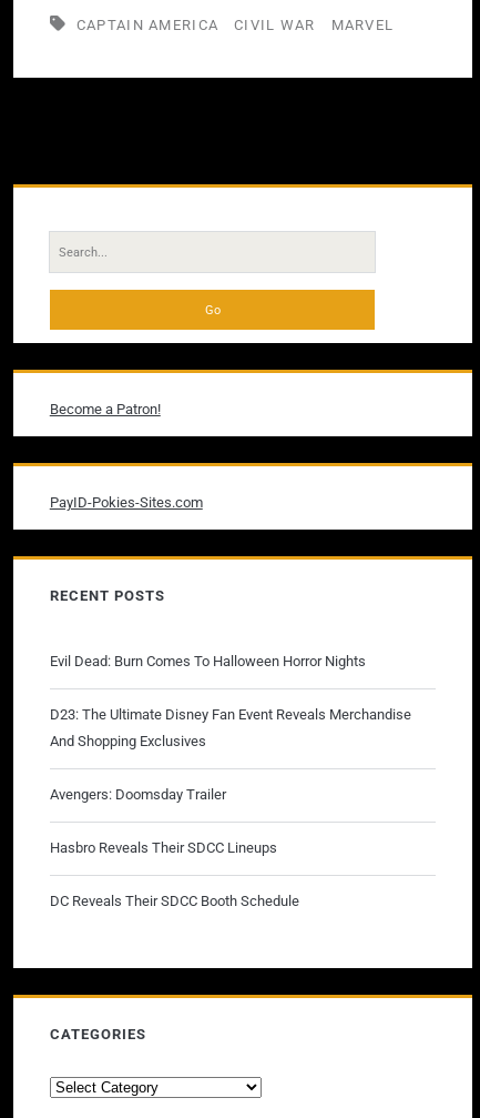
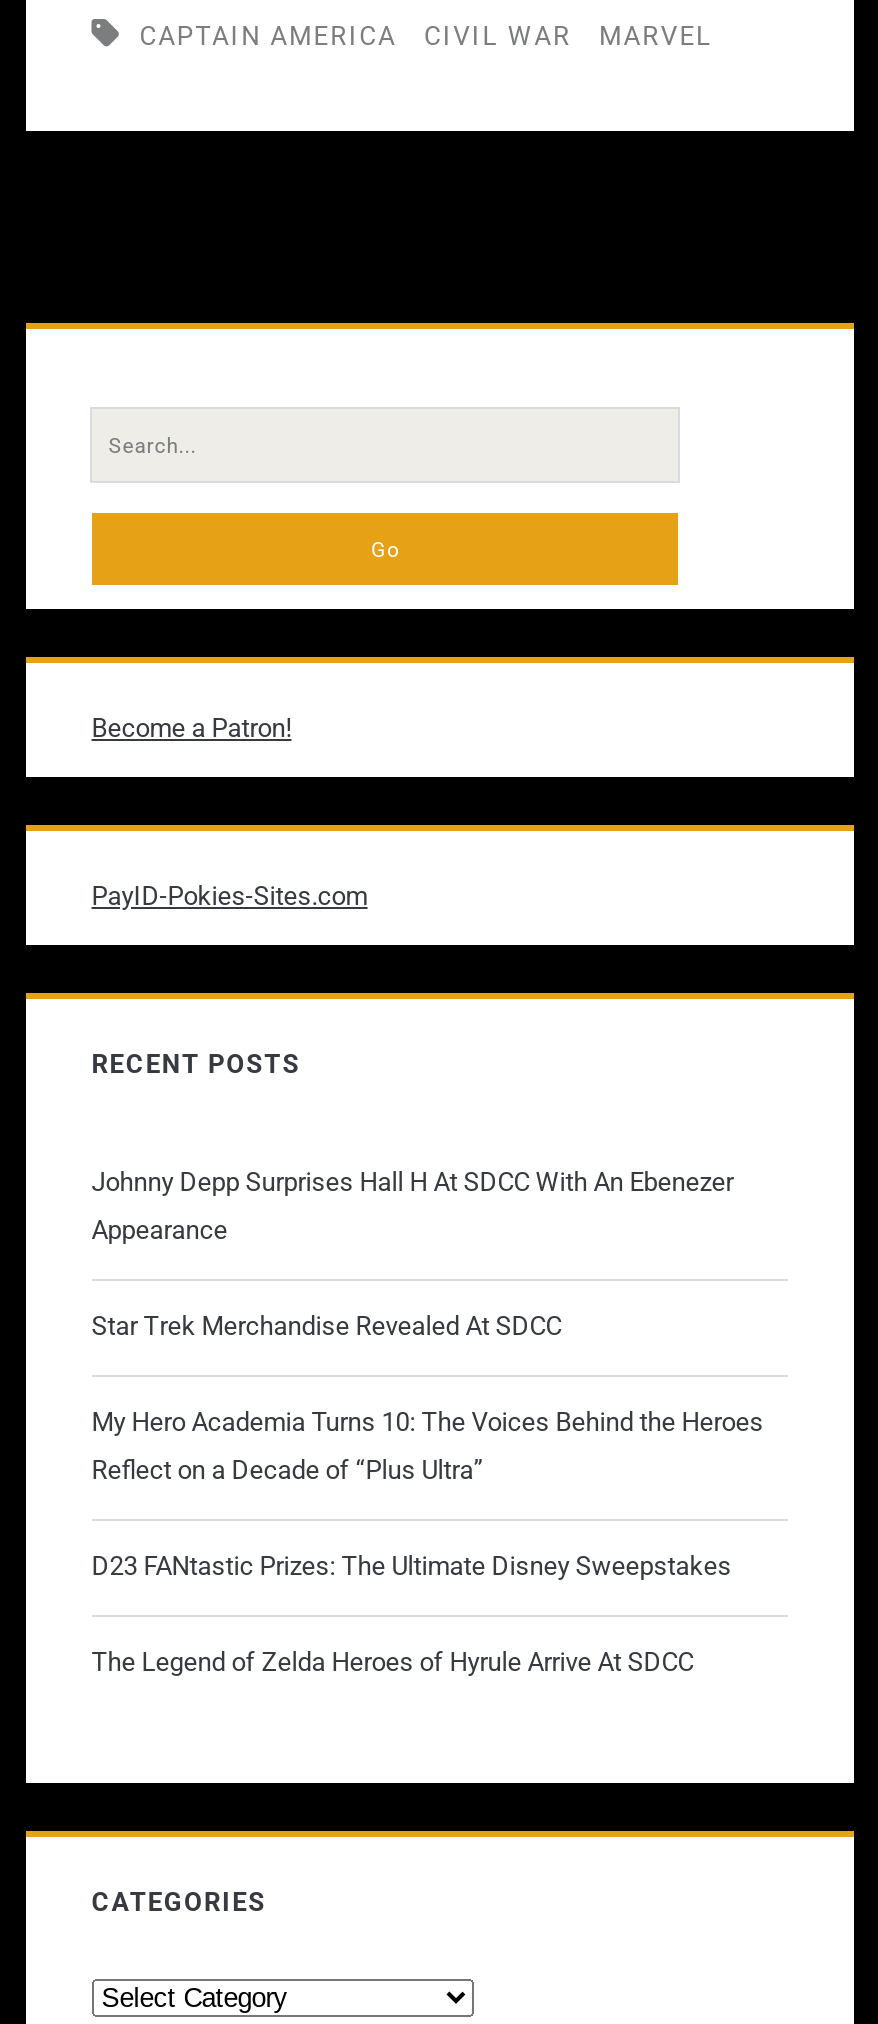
- Evil Dead: Burn Comes To Halloween Horror Nights
- D23: The Ultimate Disney Fan Event Reveals Merchandise
- And Shopping Exclusives
- Avengers: Doomsday Trailer
- Hasbro Reveals Their SDCC Lineups
- DC Reveals Their SDCC Booth Schedule
+ Johnny Depp Surprises Hall H At SDCC With An Ebenezer
+ Appearance
+ Star Trek Merchandise Revealed At SDCC
+ My Hero Academia Turns 10: The Voices Behind the Heroes
+ Reflect on a Decade of “Plus Ultra”
+ D23 FANtastic Prizes: The Ultimate Disney Sweepstakes
+ The Legend of Zelda Heroes of Hyrule Arrive At SDCC
